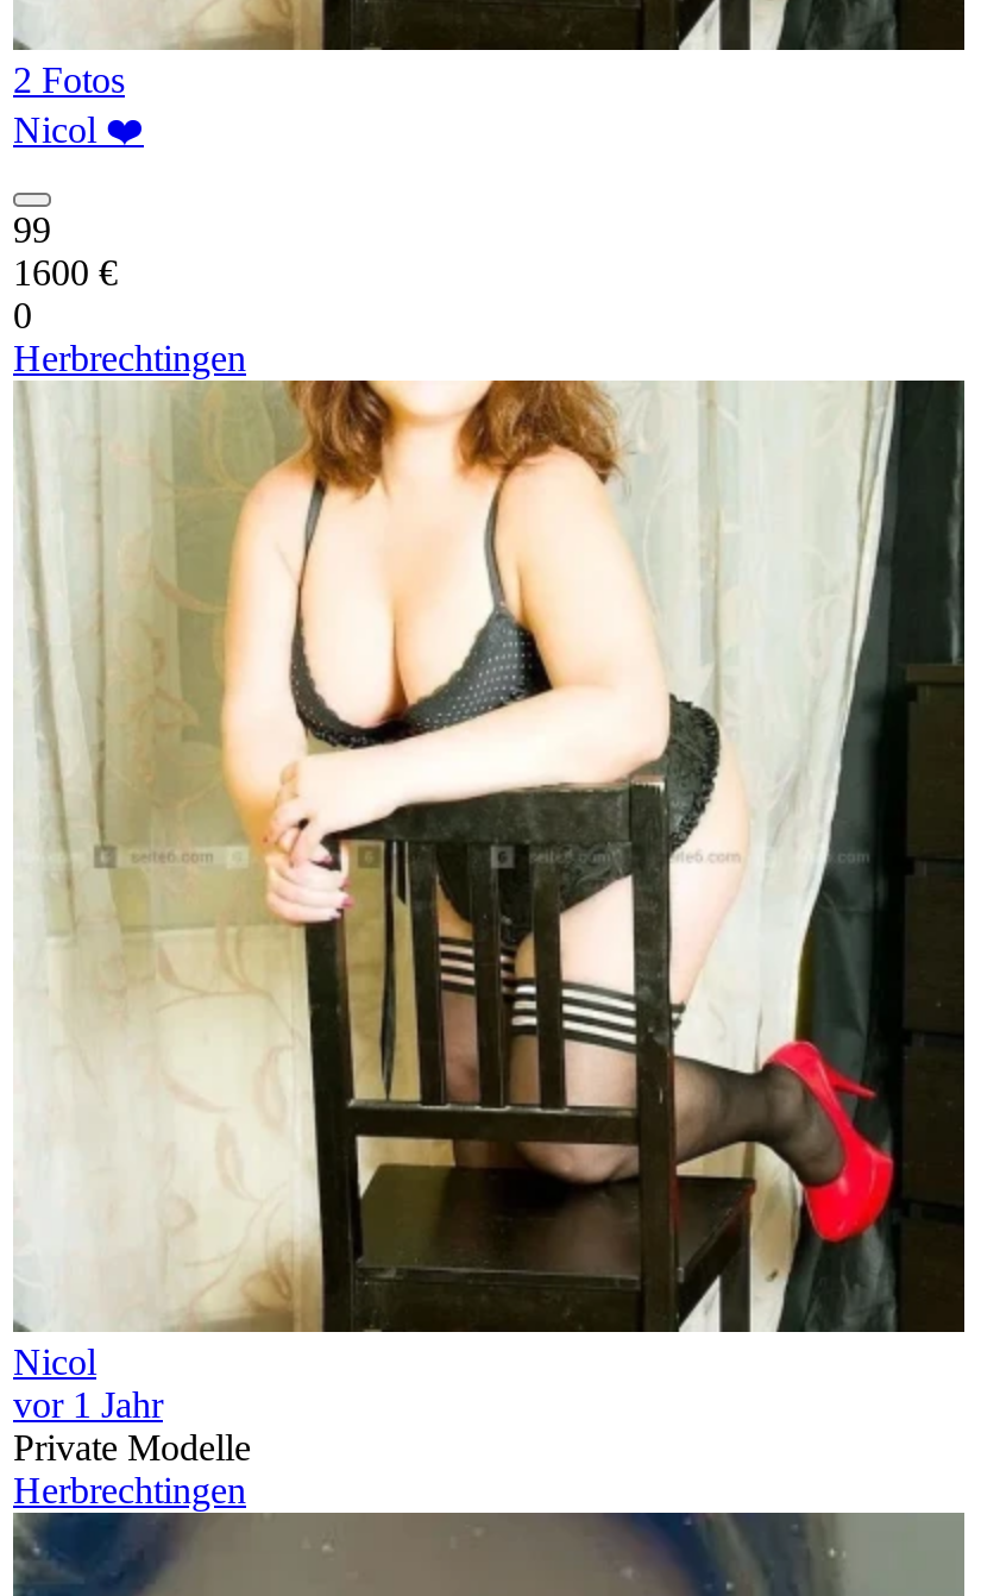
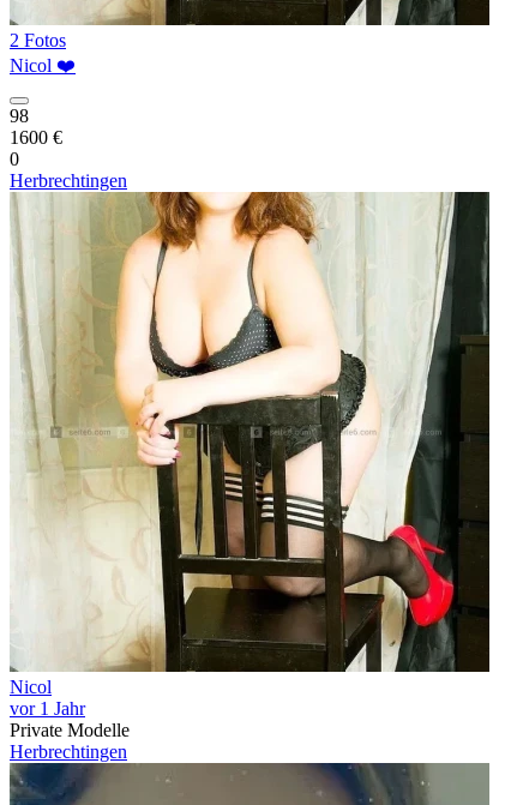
- 99
+ 98
